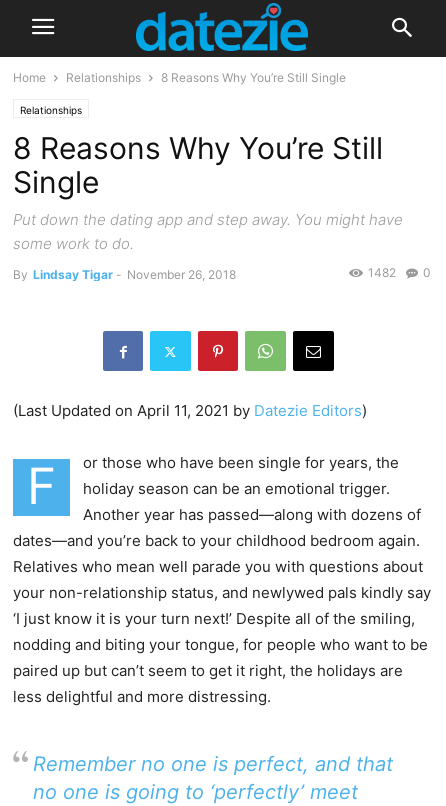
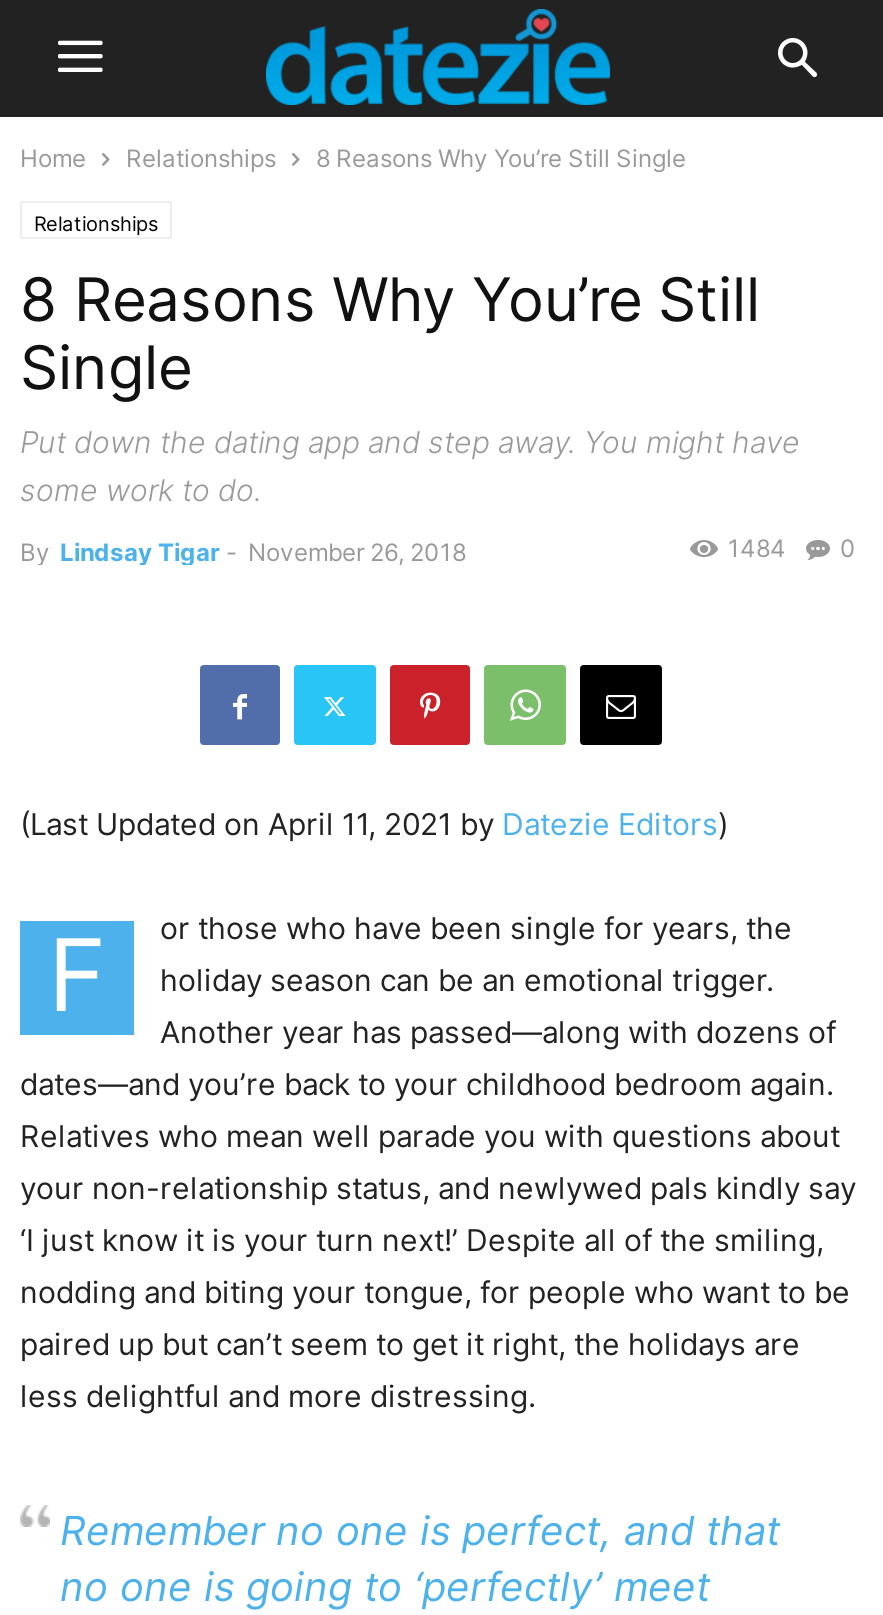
- 1482 0
+ 1484 0
